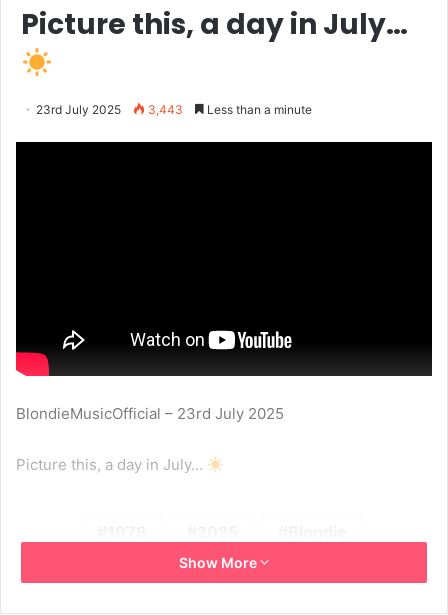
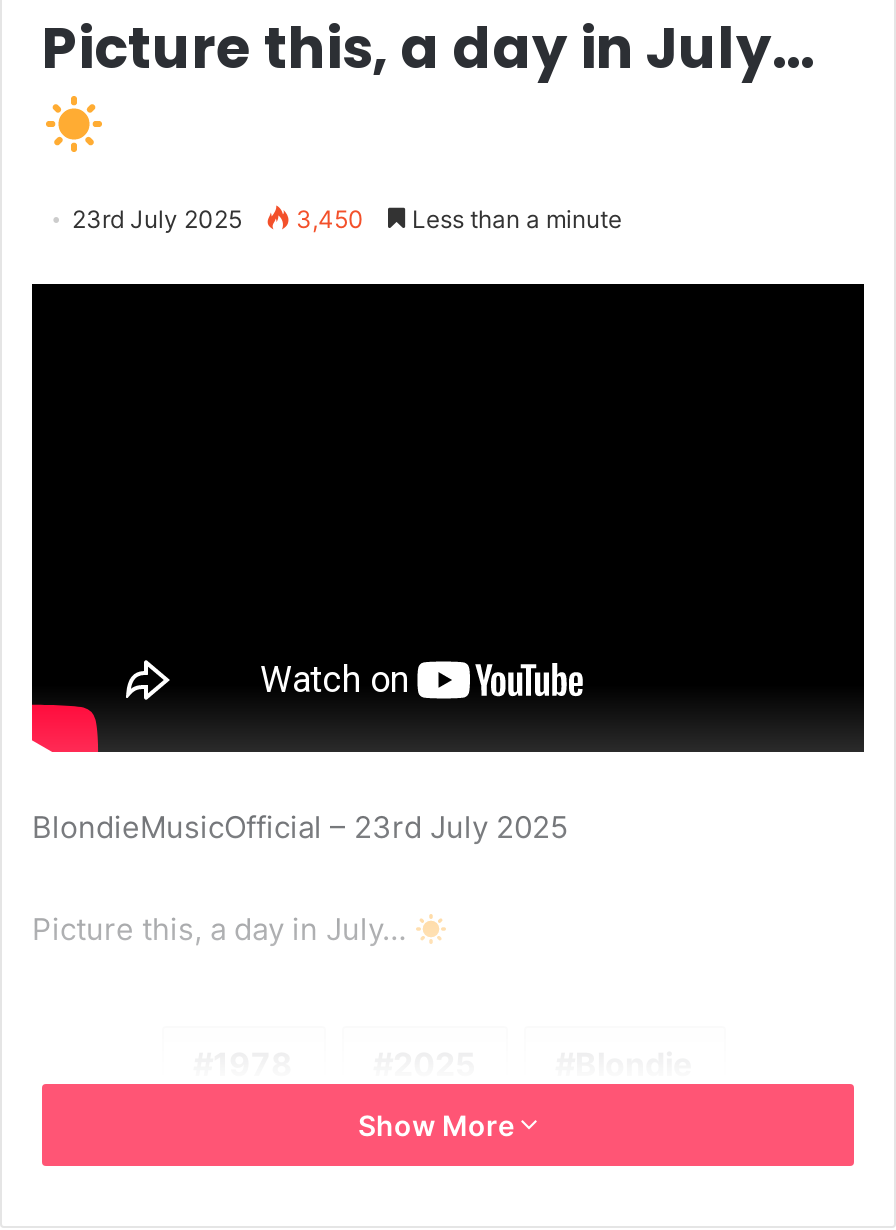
- 23rd July 2025 3,443 Less than a minute
+ 23rd July 2025 3,450 Less than a minute
